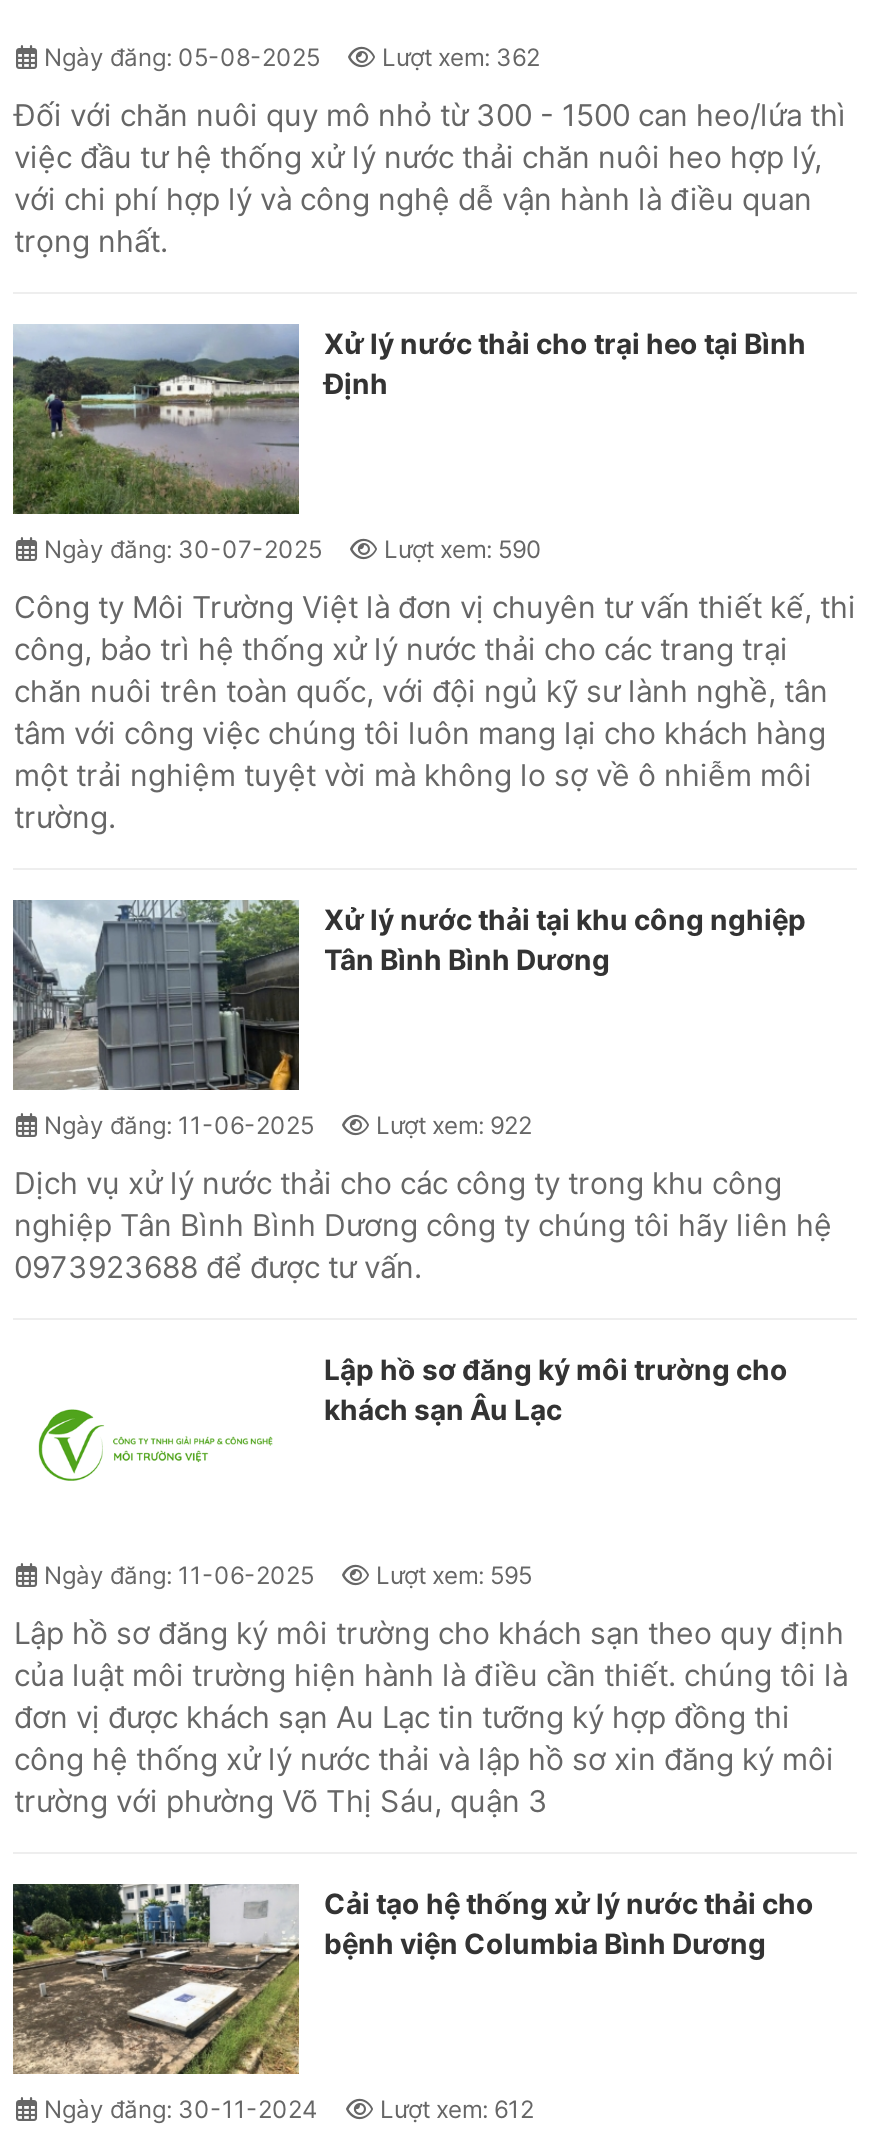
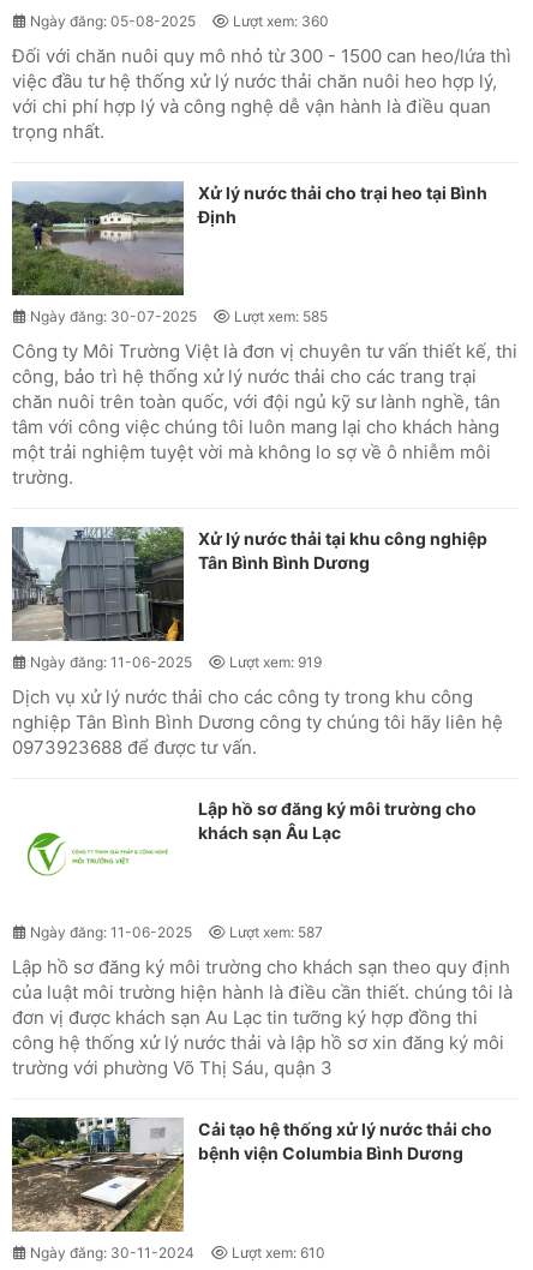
- Ngày đăng: 05-08-2025 Lượt xem: 362
+ Ngày đăng: 05-08-2025 Lượt xem: 360

- Ngày đăng: 30-07-2025 Lượt xem: 590
+ Ngày đăng: 30-07-2025 Lượt xem: 585

- Ngày đăng: 11-06-2025 Lượt xem: 922
+ Ngày đăng: 11-06-2025 Lượt xem: 919

- Ngày đăng: 11-06-2025 Lượt xem: 595
+ Ngày đăng: 11-06-2025 Lượt xem: 587

- Ngày đăng: 30-11-2024 Lượt xem: 612
+ Ngày đăng: 30-11-2024 Lượt xem: 610
